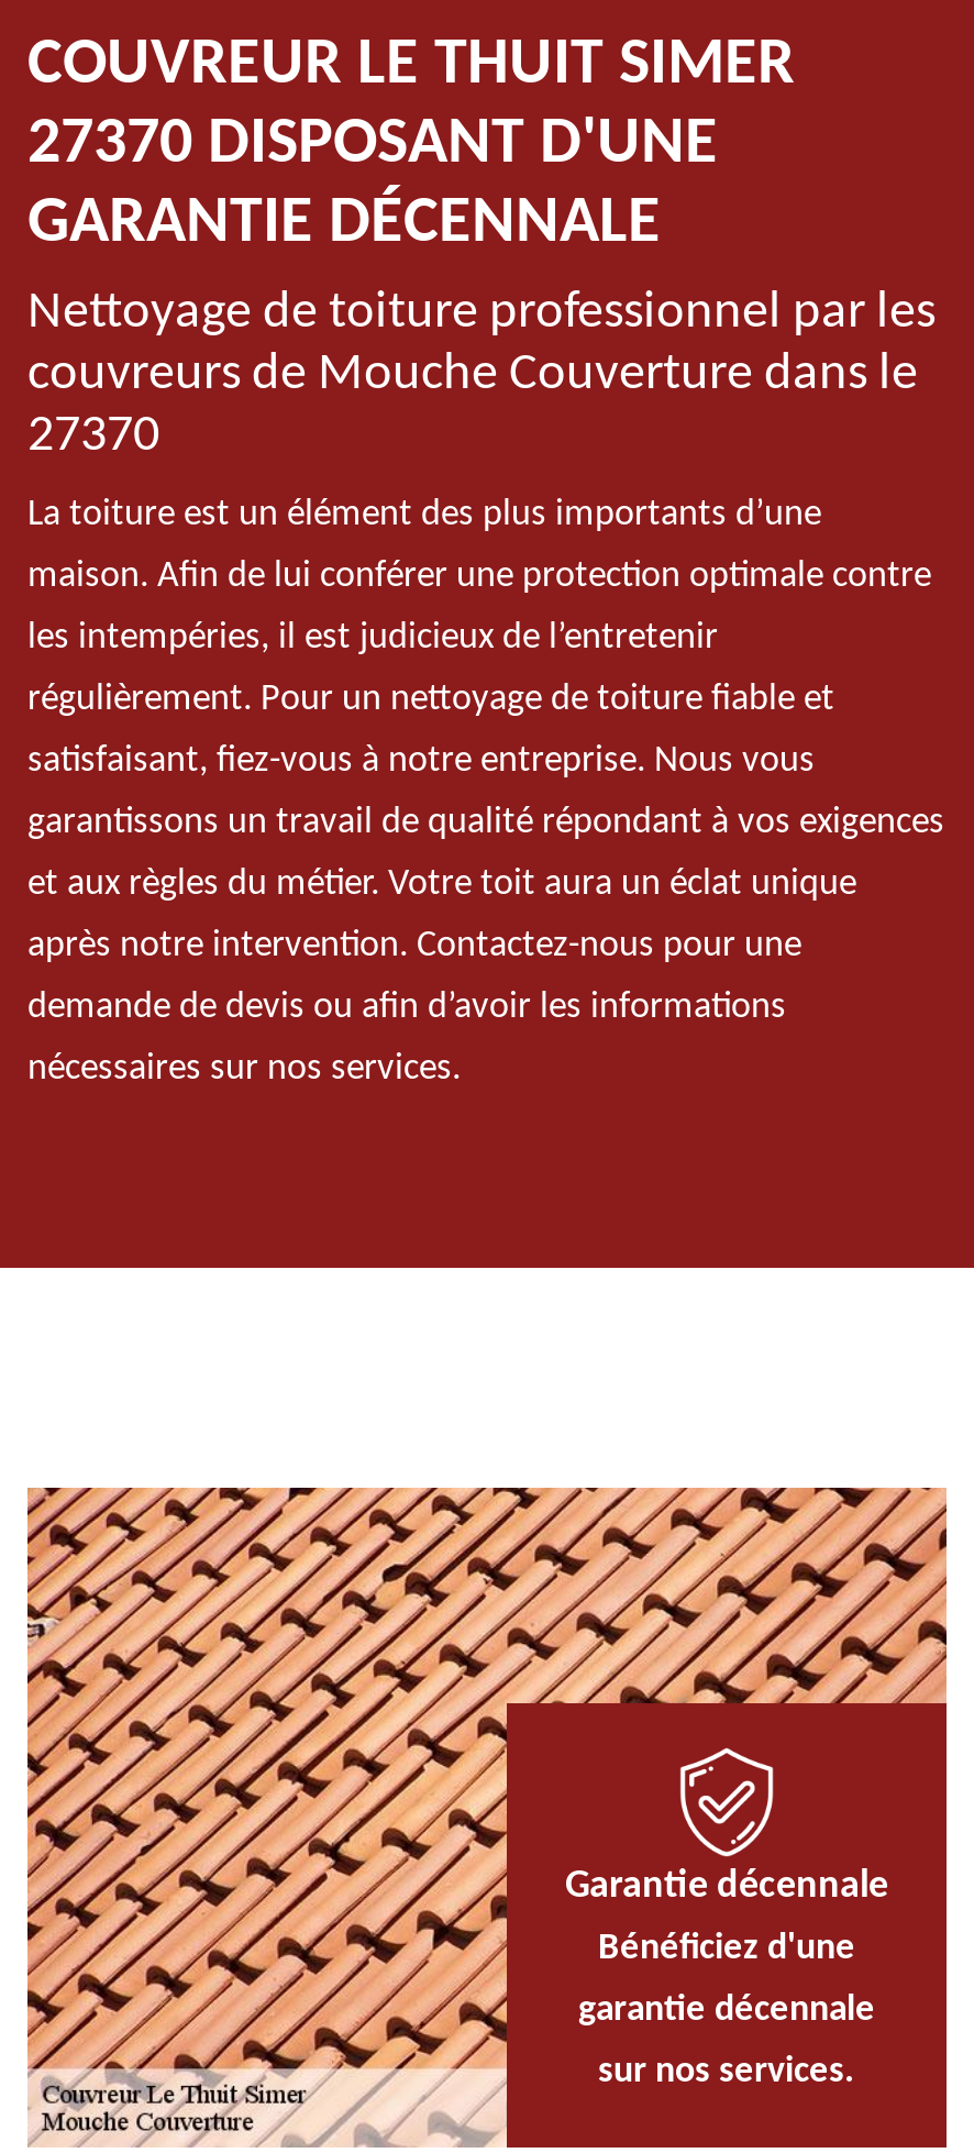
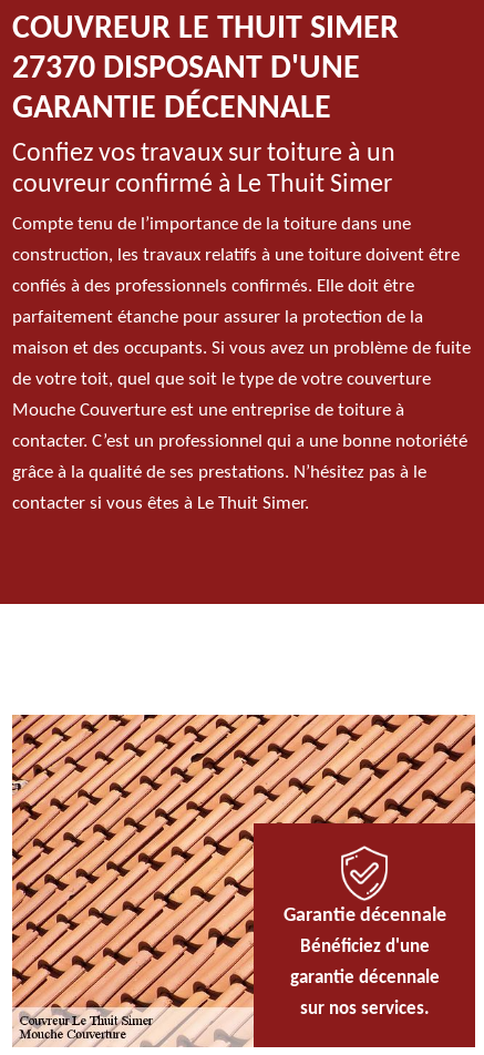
- Nettoyage de toiture professionnel par les
- couvreurs de Mouche Couverture dans le
- 27370
+ Confiez vos travaux sur toiture à un
+ couvreur confirmé à Le Thuit Simer

- La toiture est un élément des plus importants d’une
+ Compte tenu de l’importance de la toiture dans une

- maison. Afin de lui conférer une protection optimale contre
+ construction, les travaux relatifs à une toiture doivent être

- les intempéries, il est judicieux de l’entretenir
+ confiés à des professionnels confirmés. Elle doit être

- régulièrement. Pour un nettoyage de toiture fiable et
+ parfaitement étanche pour assurer la protection de la

- satisfaisant, fiez-vous à notre entreprise. Nous vous
+ maison et des occupants. Si vous avez un problème de fuite

- garantissons un travail de qualité répondant à vos exigences
+ de votre toit, quel que soit le type de votre couverture

- et aux règles du métier. Votre toit aura un éclat unique
+ Mouche Couverture est une entreprise de toiture à

- après notre intervention. Contactez-nous pour une
+ contacter. C’est un professionnel qui a une bonne notoriété

- demande de devis ou afin d’avoir les informations
+ grâce à la qualité de ses prestations. N’hésitez pas à le

- nécessaires sur nos services.
+ contacter si vous êtes à Le Thuit Simer.
